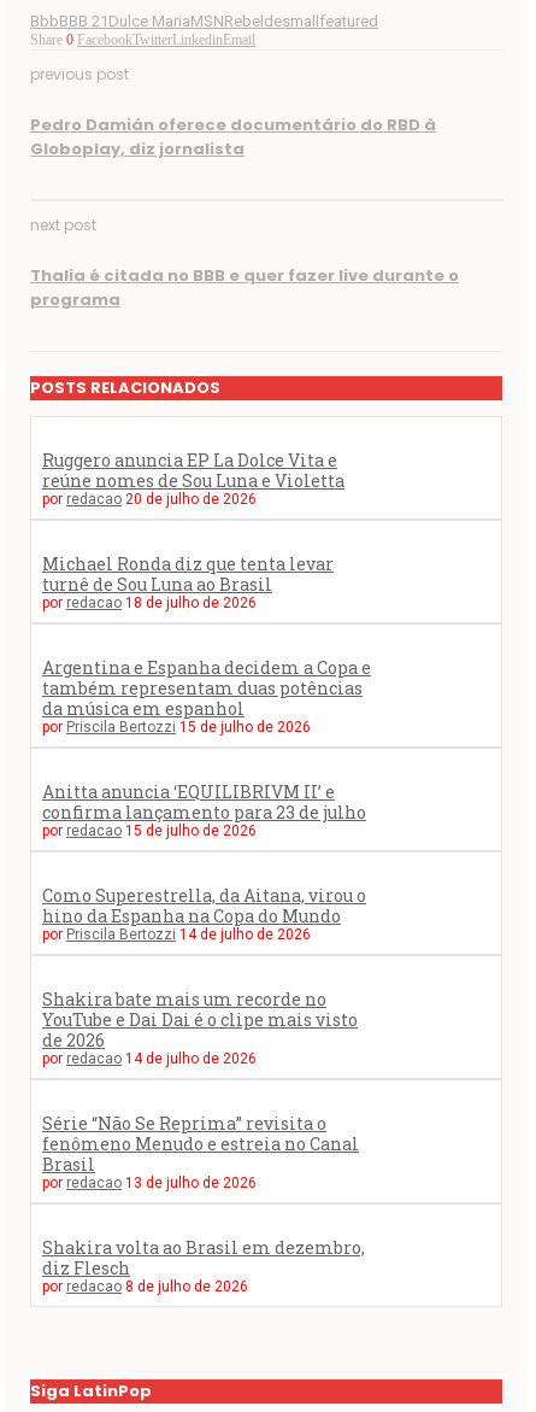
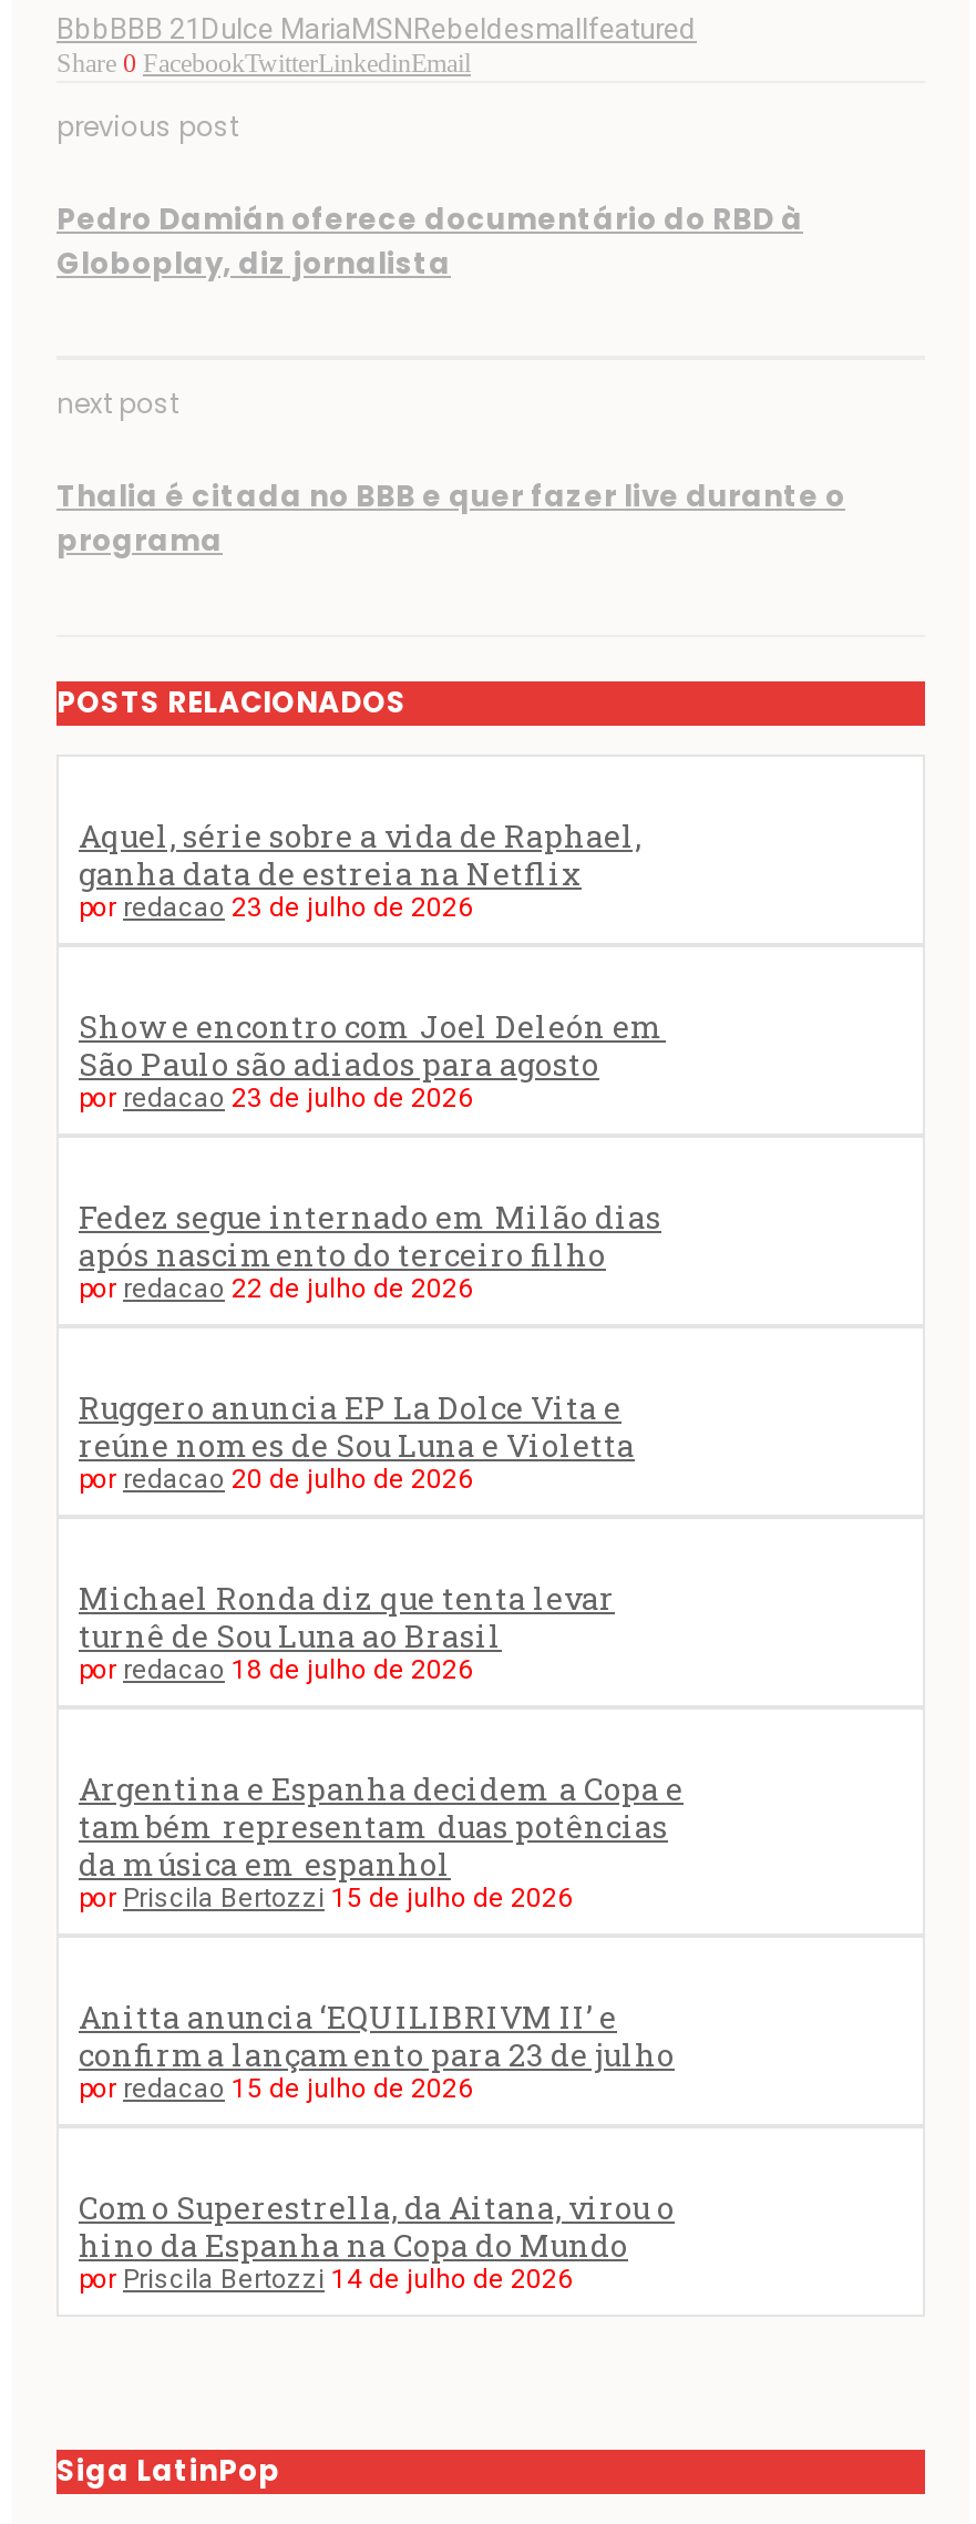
+ Aquel, série sobre a vida de Raphael,
+ ganha data de estreia na Netflix
+ porredacao 23 de julho de 2026
+ Show e encontro com Joel Deleón em
+ São Paulo são adiados para agosto
+ porredacao 23 de julho de 2026
+ Fedez segue internado em Milão dias
+ após nascimento do terceiro filho
+ porredacao 22 de julho de 2026

moved down: Ruggero anuncia EP La Dolce Vita e | reúne nomes de Sou Luna e Violetta | porredacao 20 de julho de 2026 | ... | hino da Espanha na Copa do Mundo | porPriscila Bertozzi 14 de julho de 2026

- Shakira bate mais um recorde no
- YouTube e Dai Dai é o clipe mais visto
- de 2026
- porredacao 14 de julho de 2026
- Série “Não Se Reprima” revisita o
- fenômeno Menudo e estreia no Canal
- Brasil
- porredacao 13 de julho de 2026
- Shakira volta ao Brasil em dezembro,
- diz Flesch
- porredacao 8 de julho de 2026
